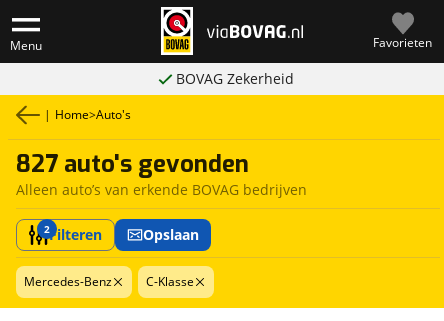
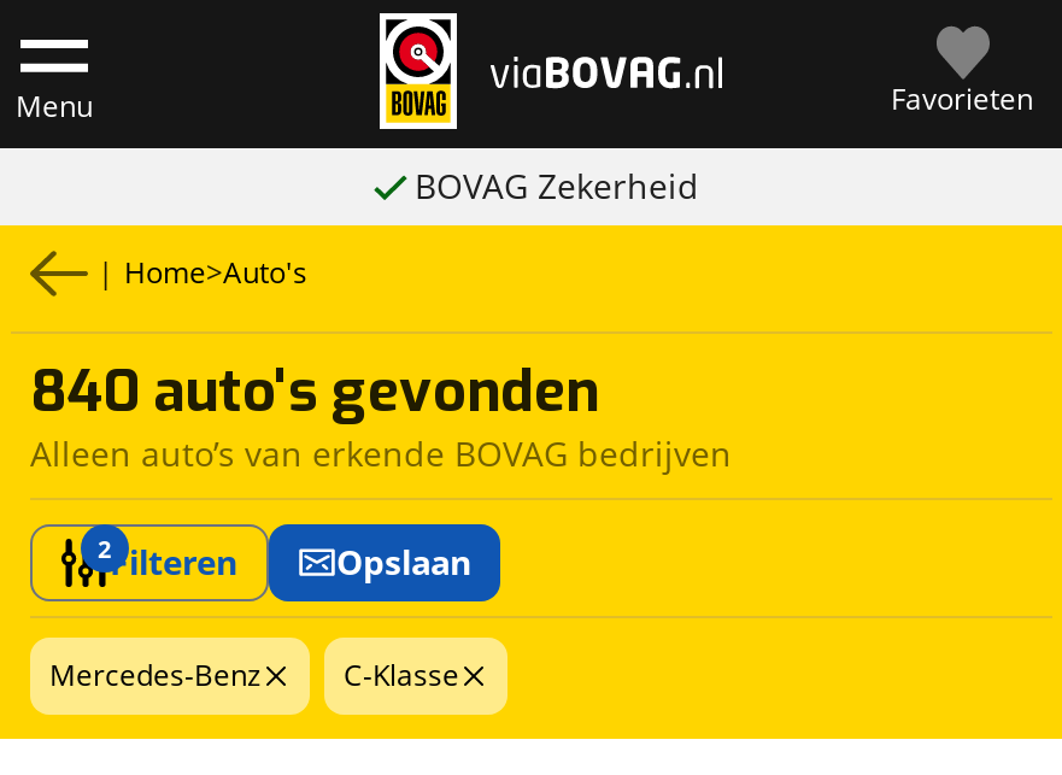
- 827 auto's gevonden
+ 840 auto's gevonden
